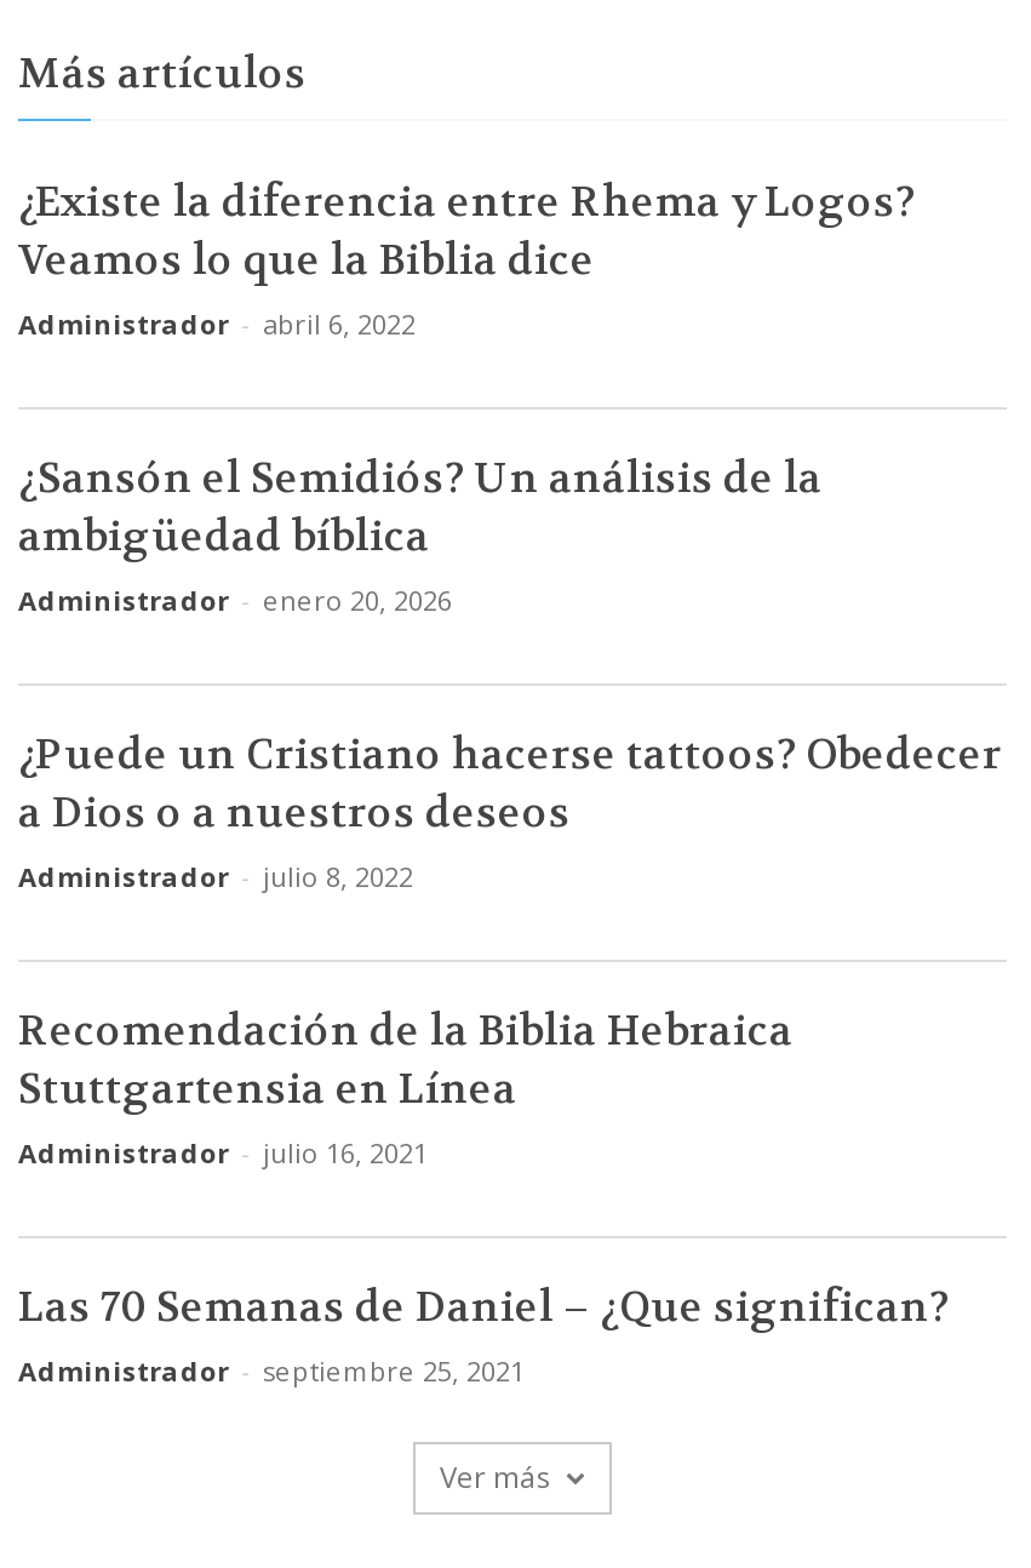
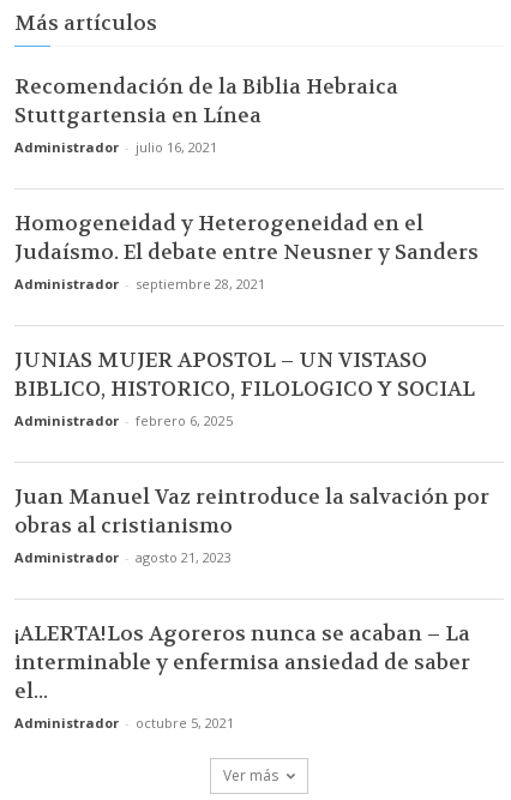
- ¿Existe la diferencia entre Rhema y Logos?
- Veamos lo que la Biblia dice
- Administrador - abril 6, 2022
- ¿Sansón el Semidiós? Un análisis de la
- ambigüedad bíblica
- Administrador - enero 20, 2026
- ¿Puede un Cristiano hacerse tattoos? Obedecer
- a Dios o a nuestros deseos
- Administrador - julio 8, 2022

moved up: Recomendación de la Biblia Hebraica | Stuttgartensia en Línea | Administrador - julio 16, 2021

- Las 70 Semanas de Daniel – ¿Que significan?
- Administrador - septiembre 25, 2021
+ Homogeneidad y Heterogeneidad en el
+ Judaísmo. El debate entre Neusner y Sanders
+ Administrador - septiembre 28, 2021
+ JUNIAS MUJER APOSTOL – UN VISTASO
+ BIBLICO, HISTORICO, FILOLOGICO Y SOCIAL
+ Administrador - febrero 6, 2025
+ Juan Manuel Vaz reintroduce la salvación por
+ obras al cristianismo
+ Administrador - agosto 21, 2023
+ ¡ALERTA!Los Agoreros nunca se acaban – La
+ interminable y enfermisa ansiedad de saber
+ el...
+ Administrador - octubre 5, 2021
